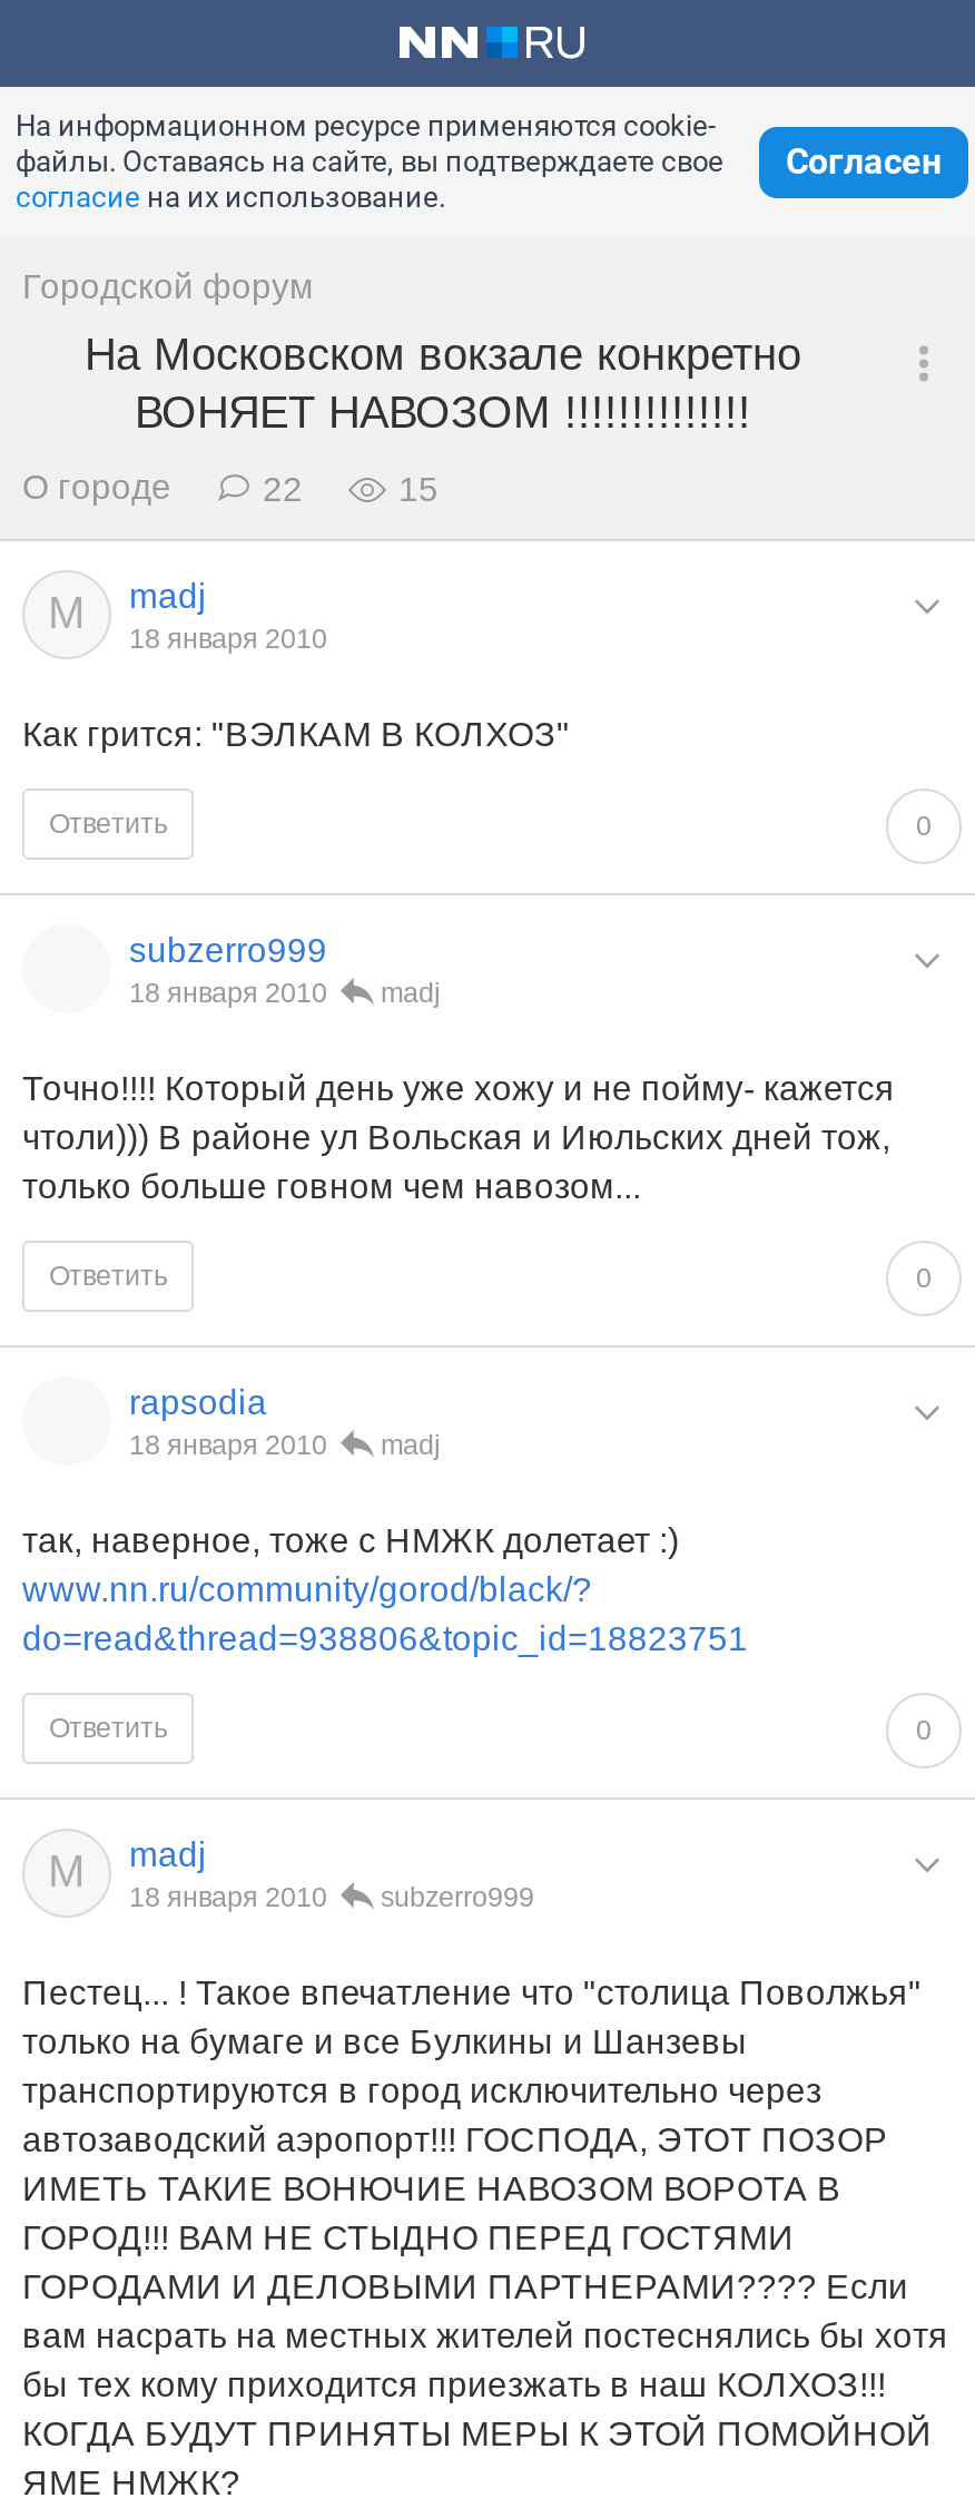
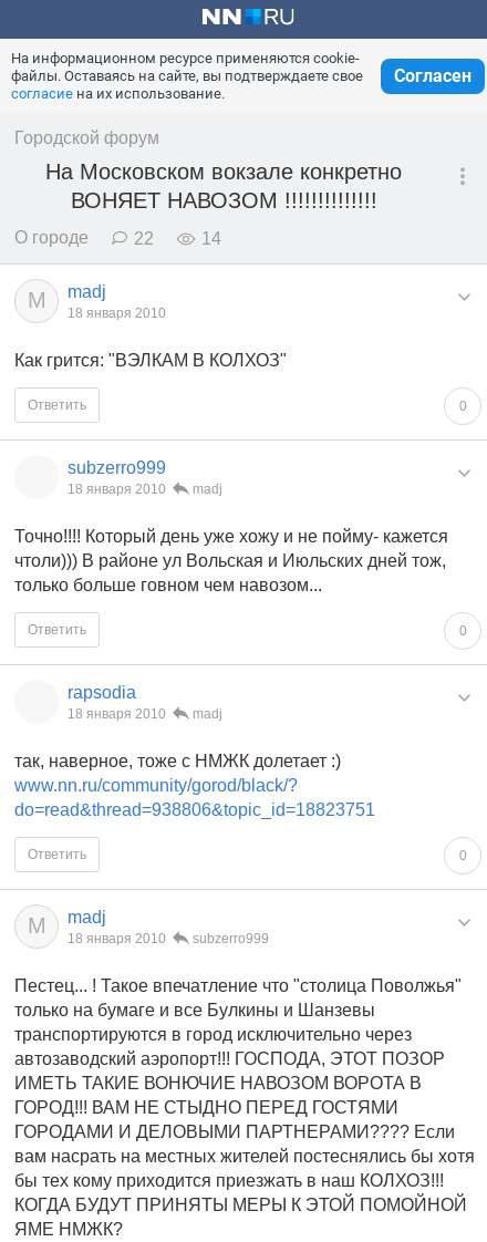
- 15
+ 14
